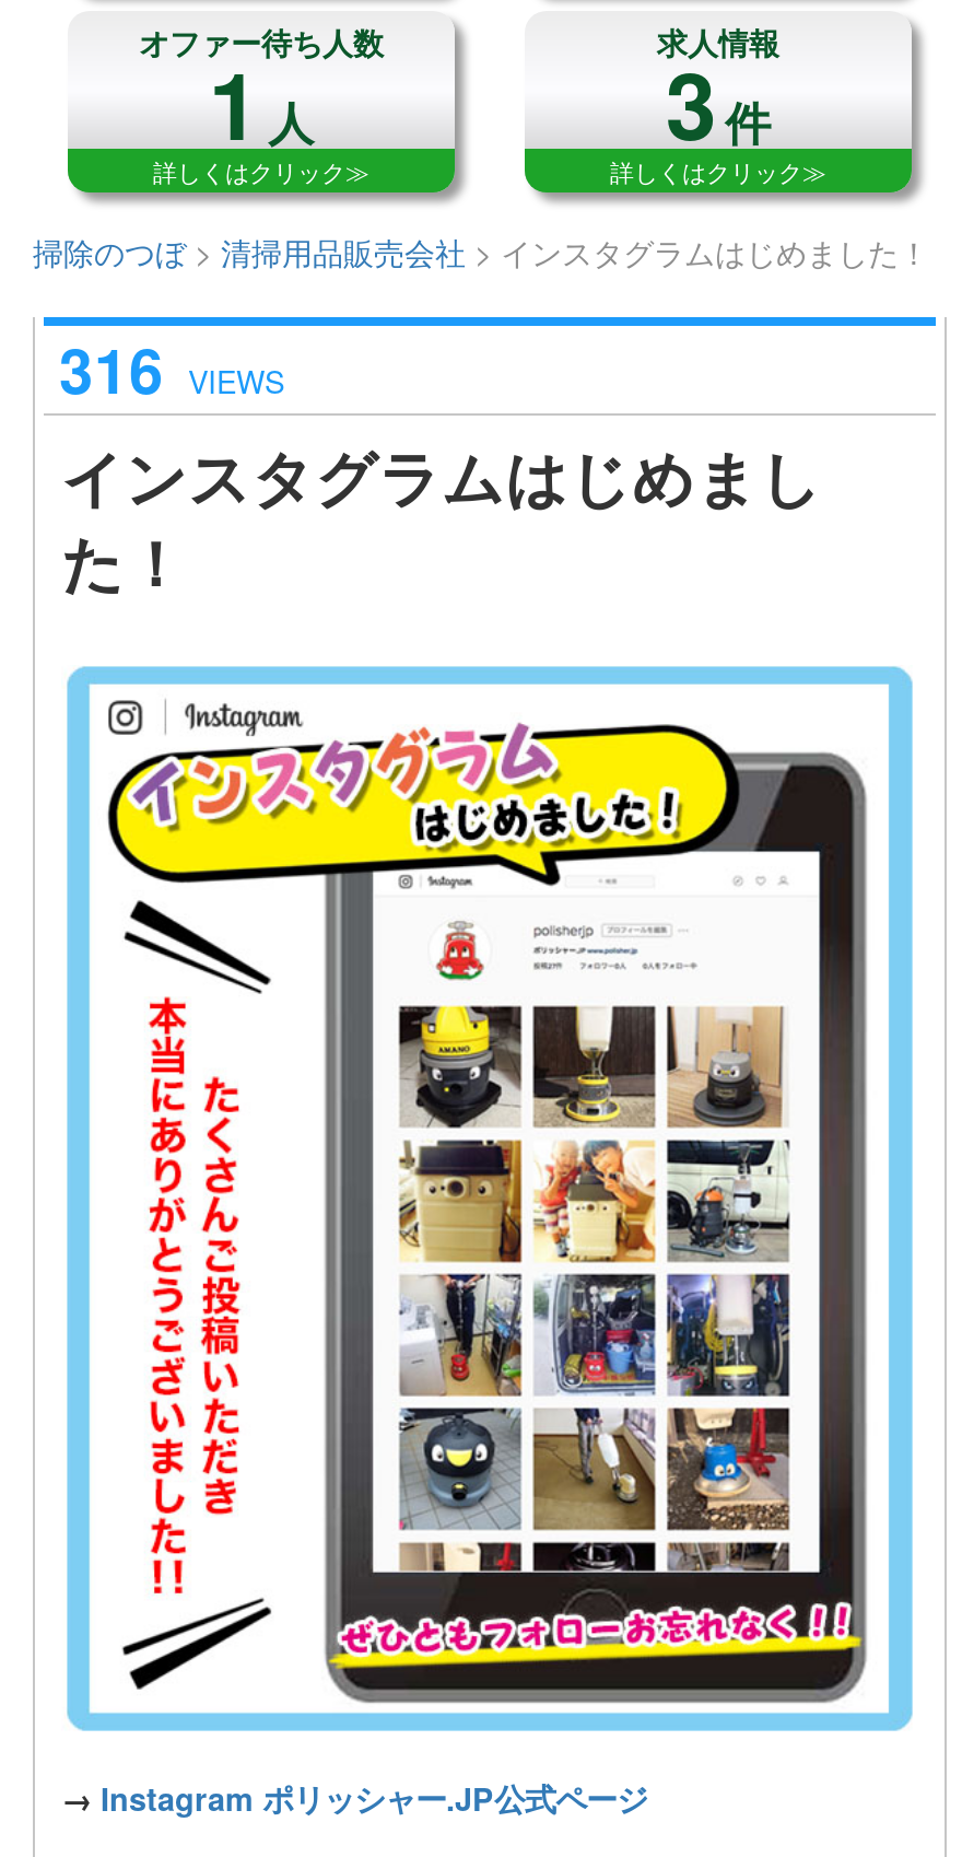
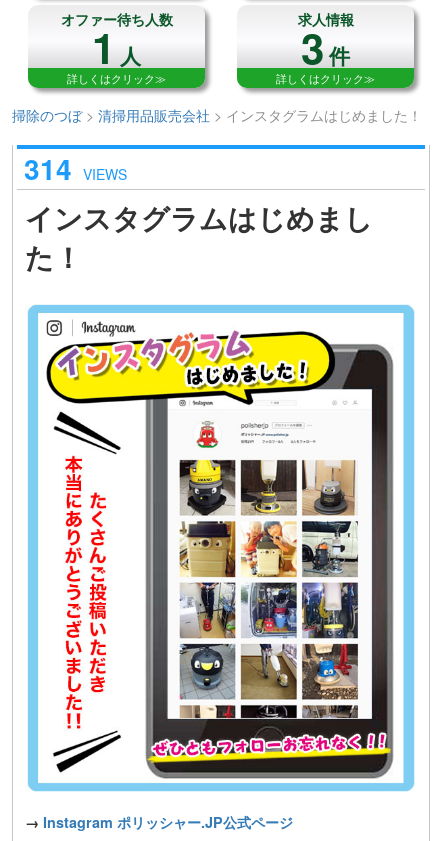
- 316 VIEWS
+ 314 VIEWS
